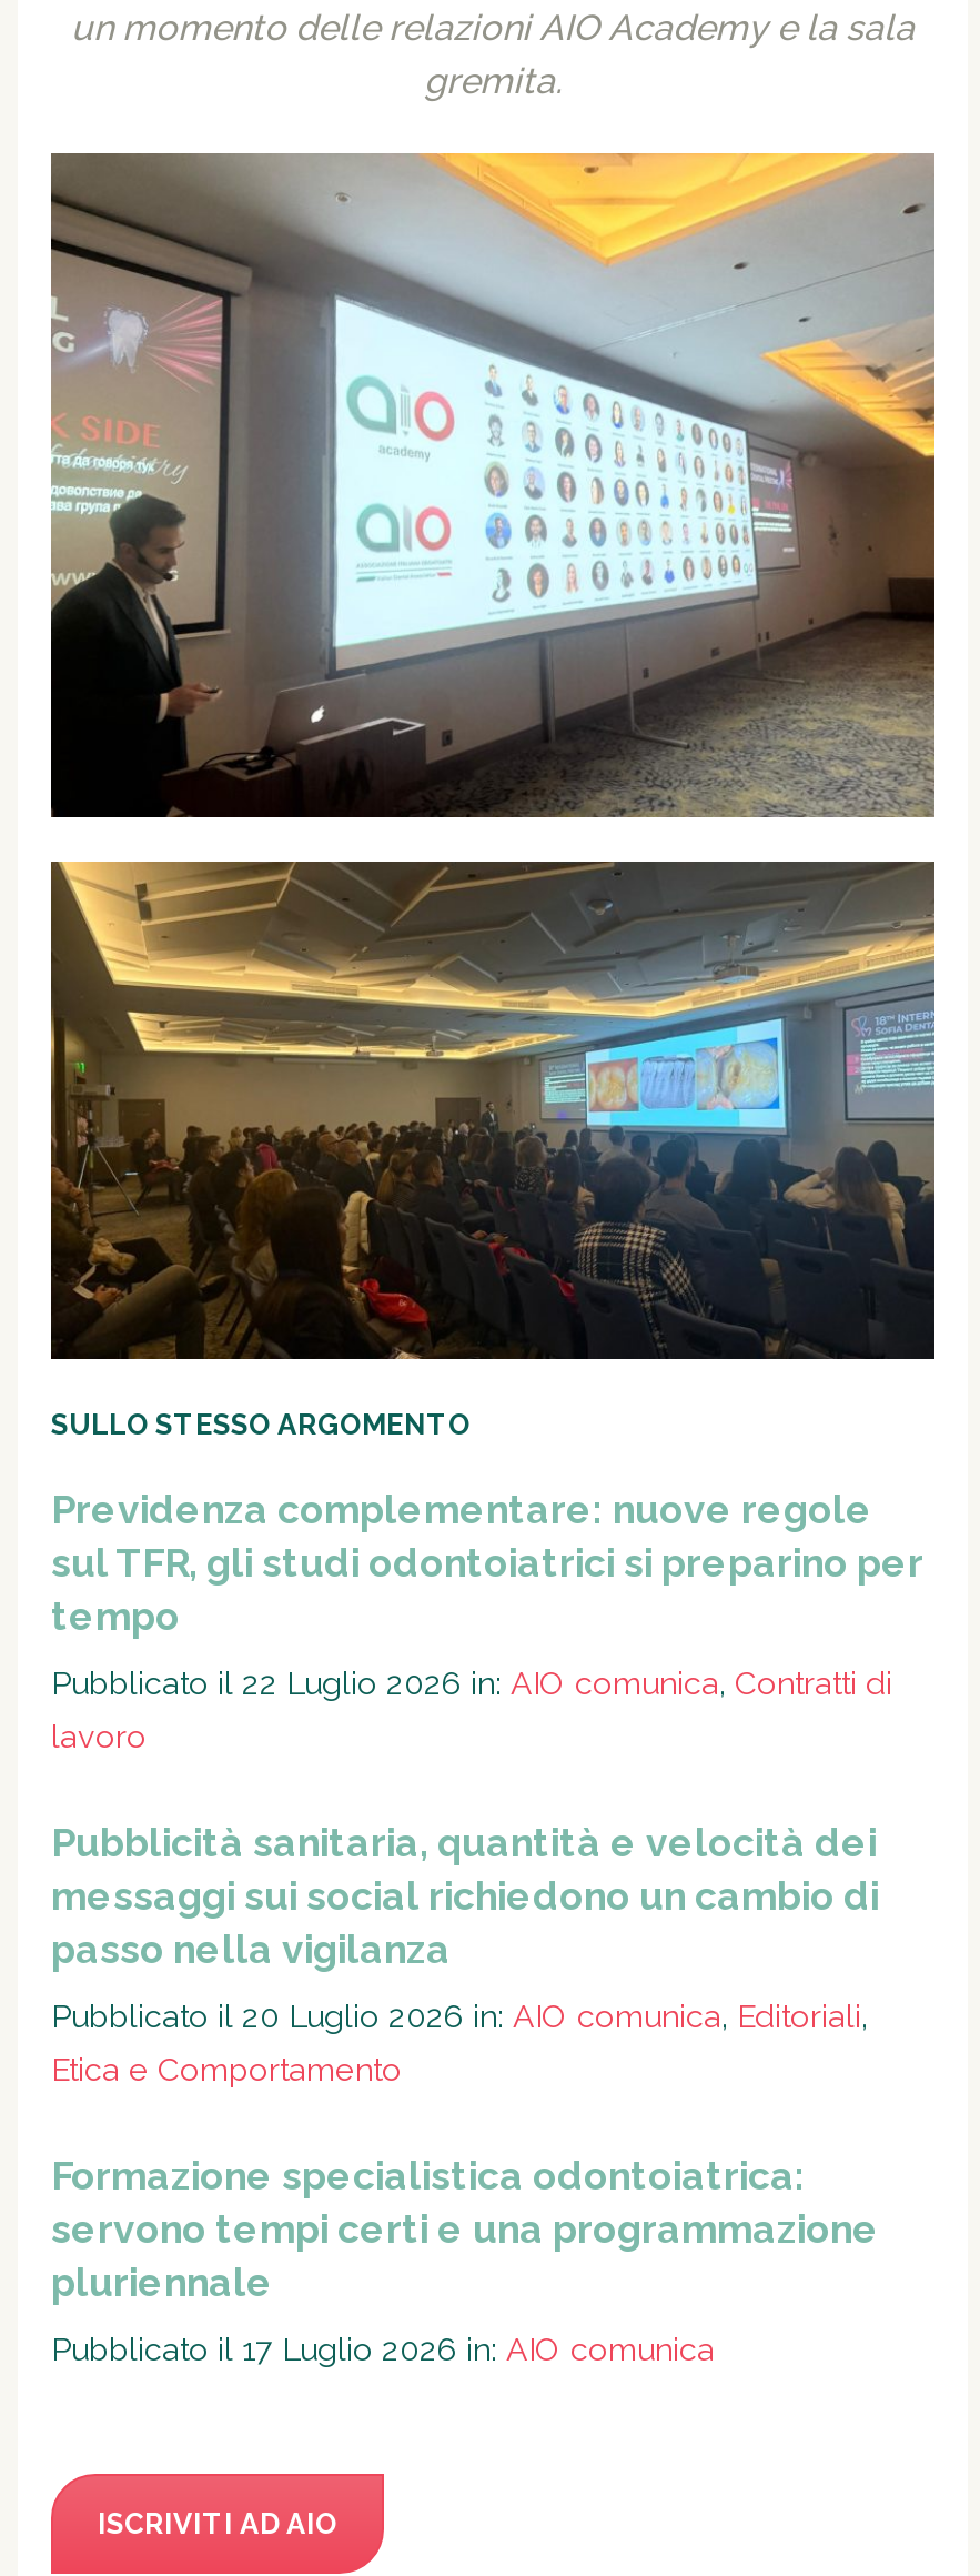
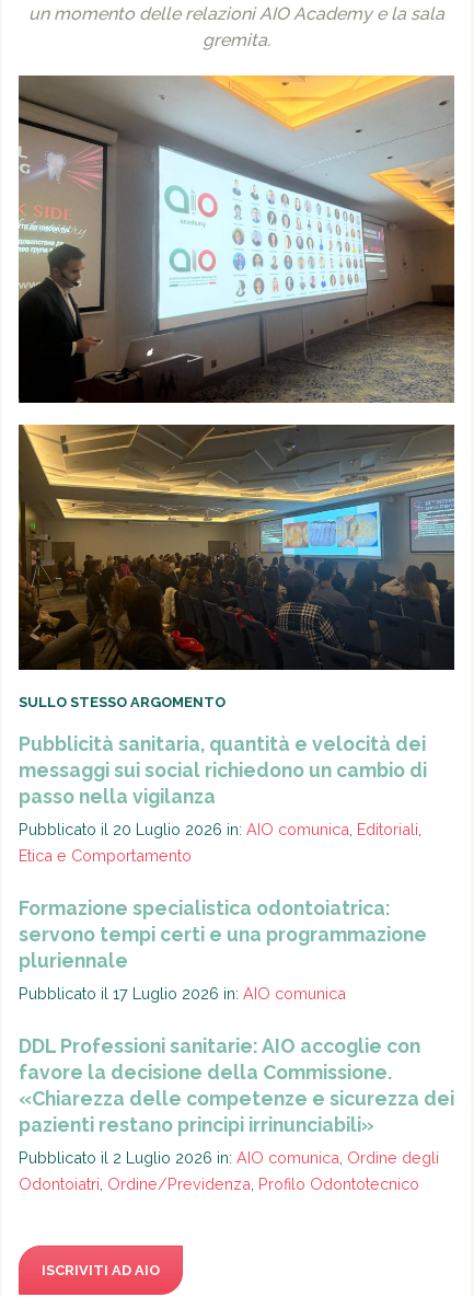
- Previdenza complementare: nuove regole
- sul TFR, gli studi odontoiatrici si preparino per
- tempo
- Pubblicato il 22 Luglio 2026 in: AIO comunica, Contratti di
- lavoro

moved up: Pubblicità sanitaria, quantità e velocità dei | messaggi sui social richiedono un cambio di | passo nella vigilanza | ... | pluriennale | Pubblicato il 17 Luglio 2026 in: AIO comunica

+ DDL Professioni sanitarie: AIO accoglie con
+ favore la decisione della Commissione.
+ «Chiarezza delle competenze e sicurezza dei
+ pazienti restano principi irrinunciabili»
+ Pubblicato il 2 Luglio 2026 in: AIO comunica, Ordine degli
+ Odontoiatri, Ordine/Previdenza, Profilo Odontotecnico
